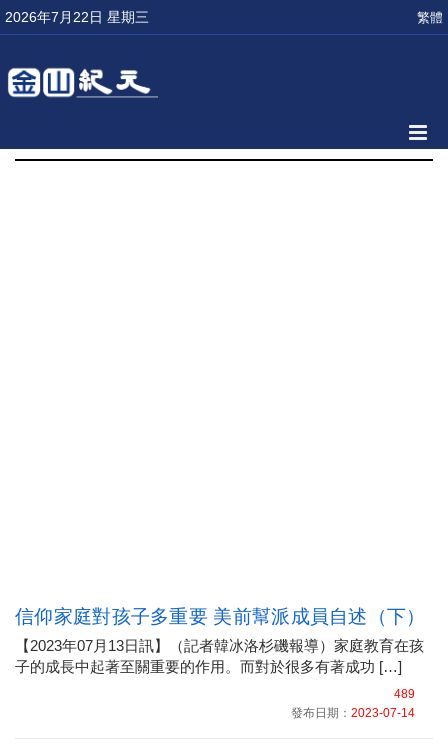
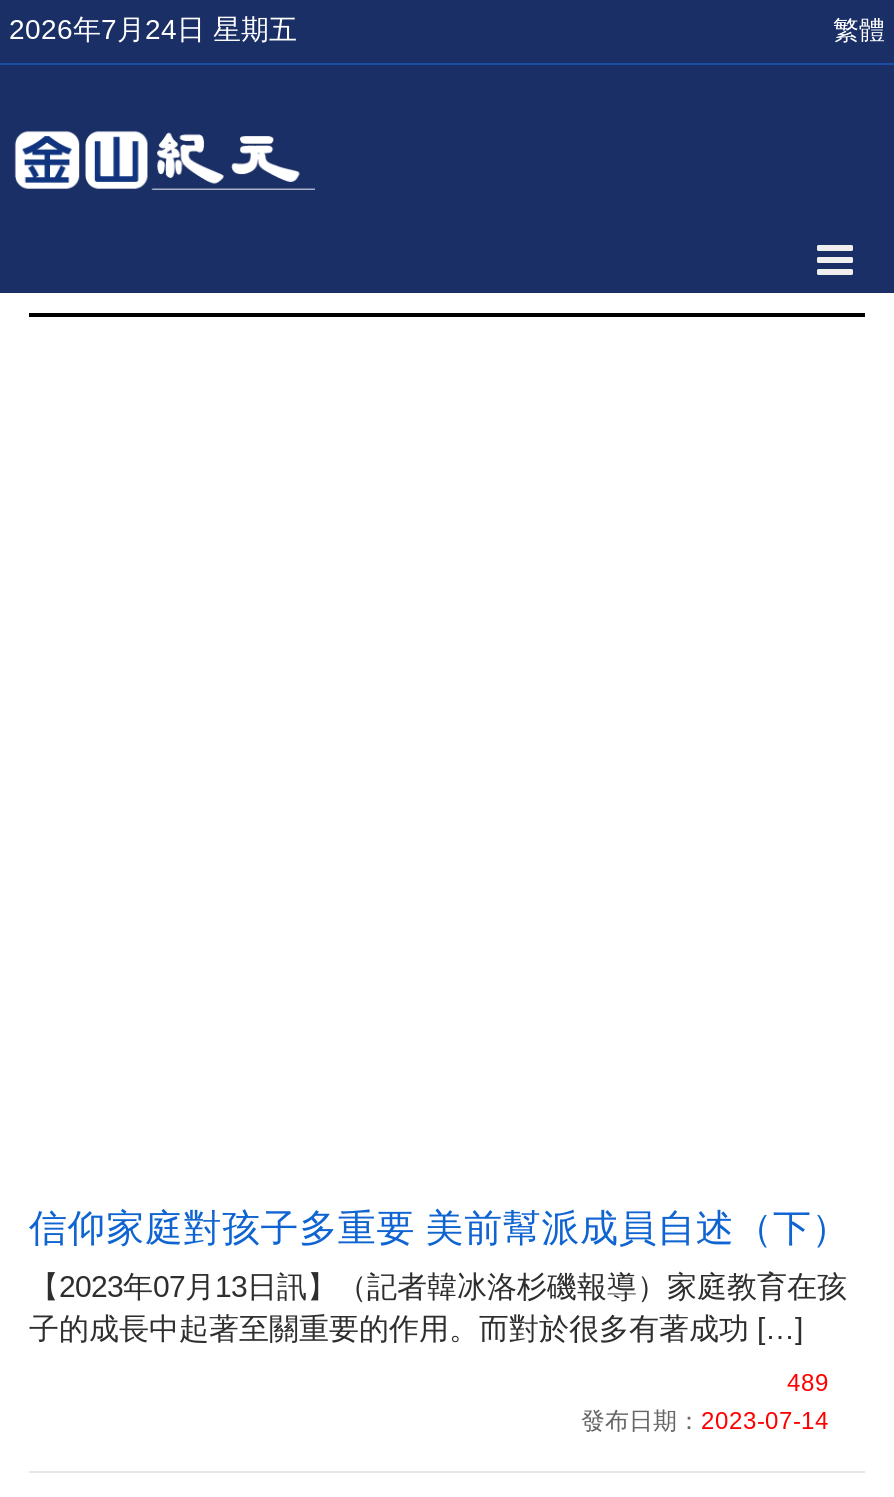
- 2026年7月22日 星期三
+ 2026年7月24日 星期五
